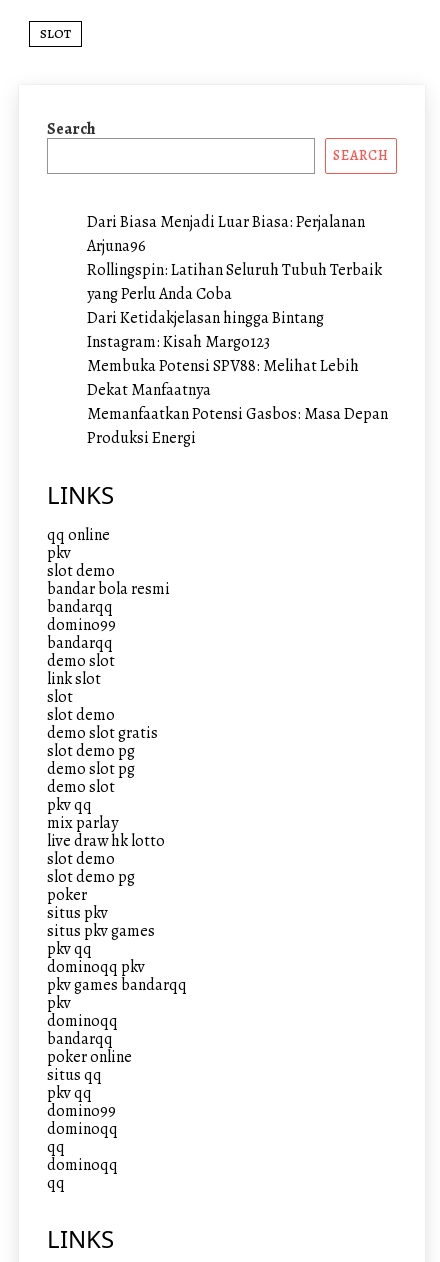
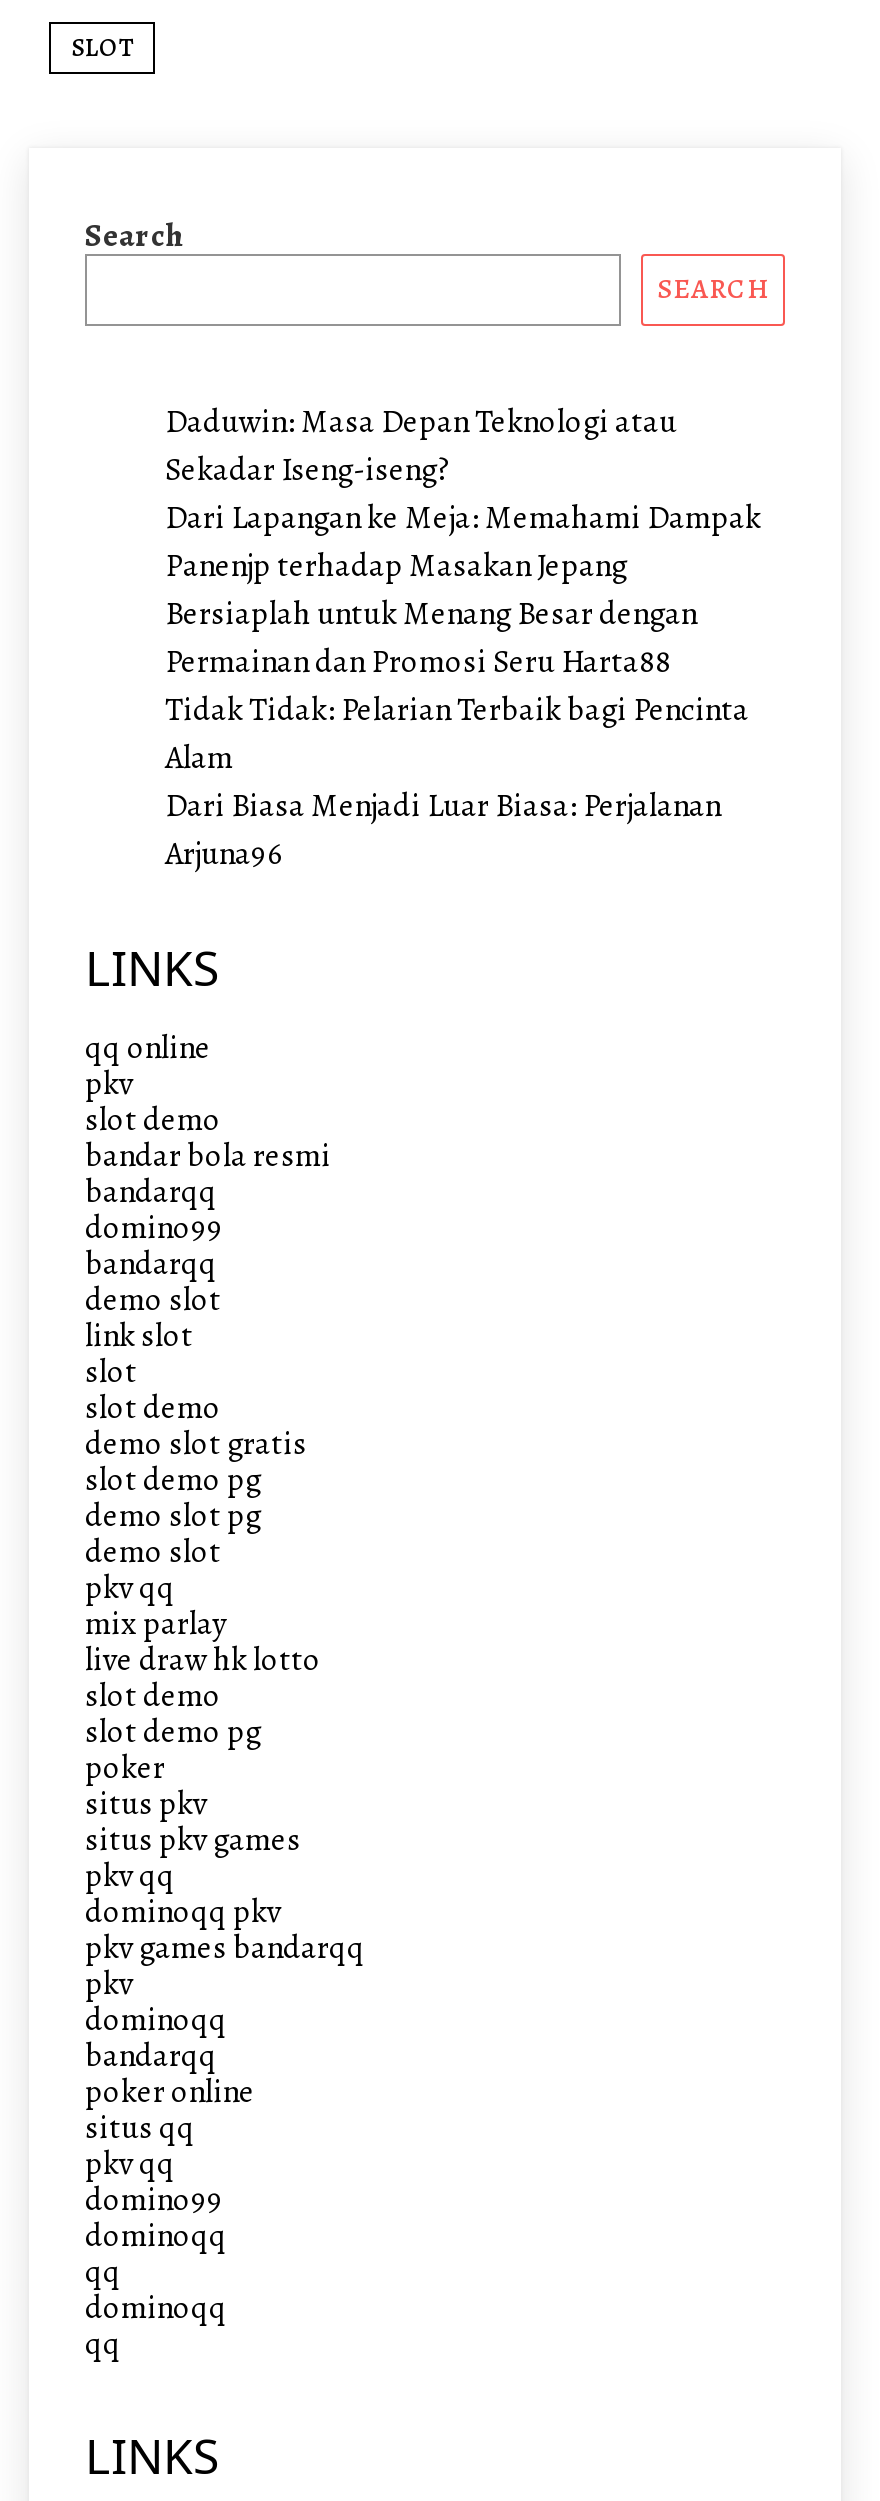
+ Daduwin: Masa Depan Teknologi atau
+ Sekadar Iseng-iseng?
+ Dari Lapangan ke Meja: Memahami Dampak
+ Panenjp terhadap Masakan Jepang
+ Bersiaplah untuk Menang Besar dengan
+ Permainan dan Promosi Seru Harta88
+ Tidak Tidak: Pelarian Terbaik bagi Pencinta
+ Alam

moved down: Dari Biasa Menjadi Luar Biasa: Perjalanan | Arjuna96

- Rollingspin: Latihan Seluruh Tubuh Terbaik
- yang Perlu Anda Coba
- Dari Ketidakjelasan hingga Bintang
- Instagram: Kisah Margo123
- Membuka Potensi SPV88: Melihat Lebih
- Dekat Manfaatnya
- Memanfaatkan Potensi Gasbos: Masa Depan
- Produksi Energi
